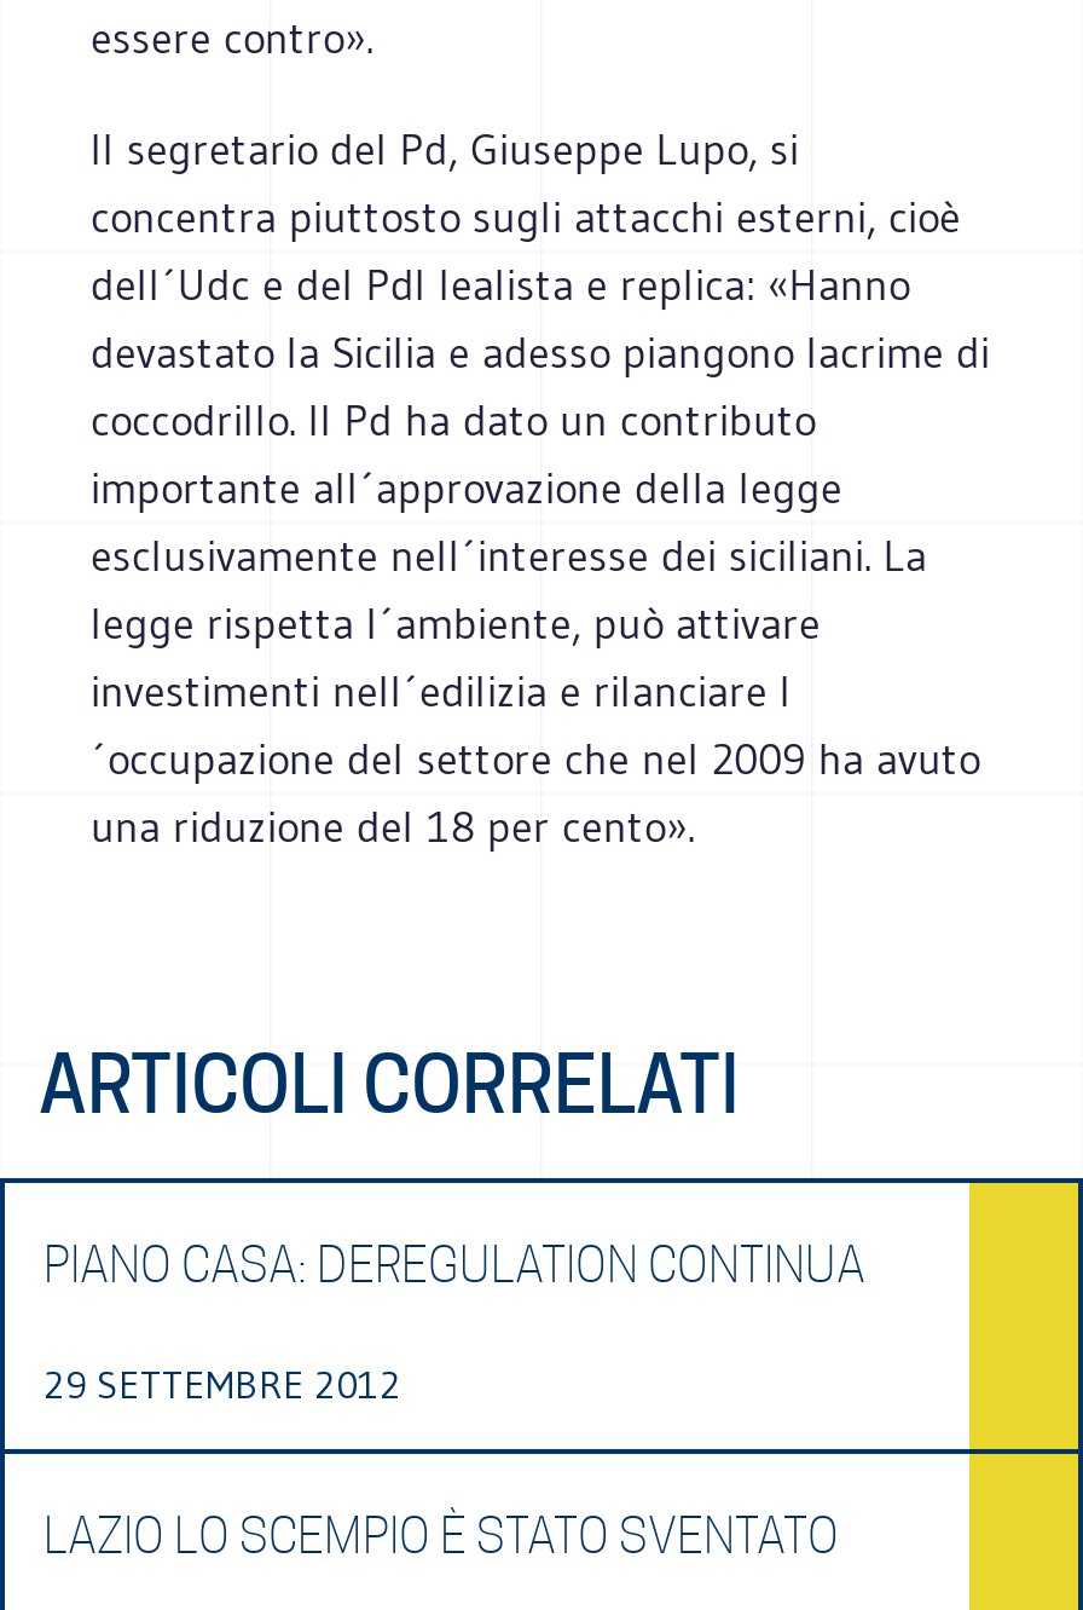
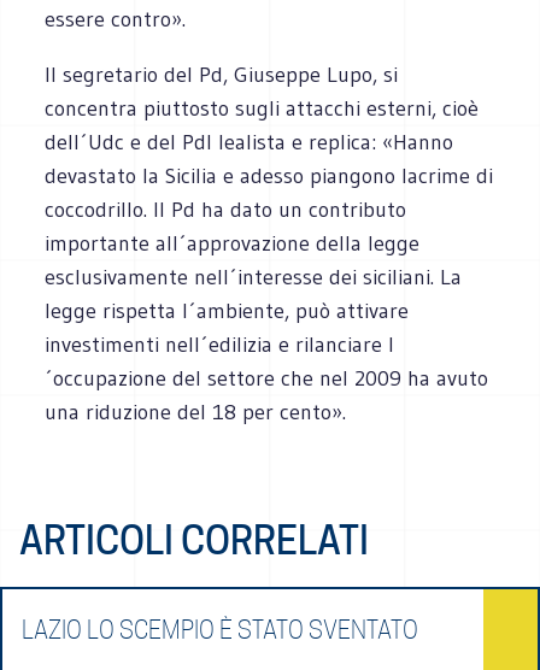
- PIANO CASA: DEREGULATION CONTINUA
- 29 SETTEMBRE 2012
